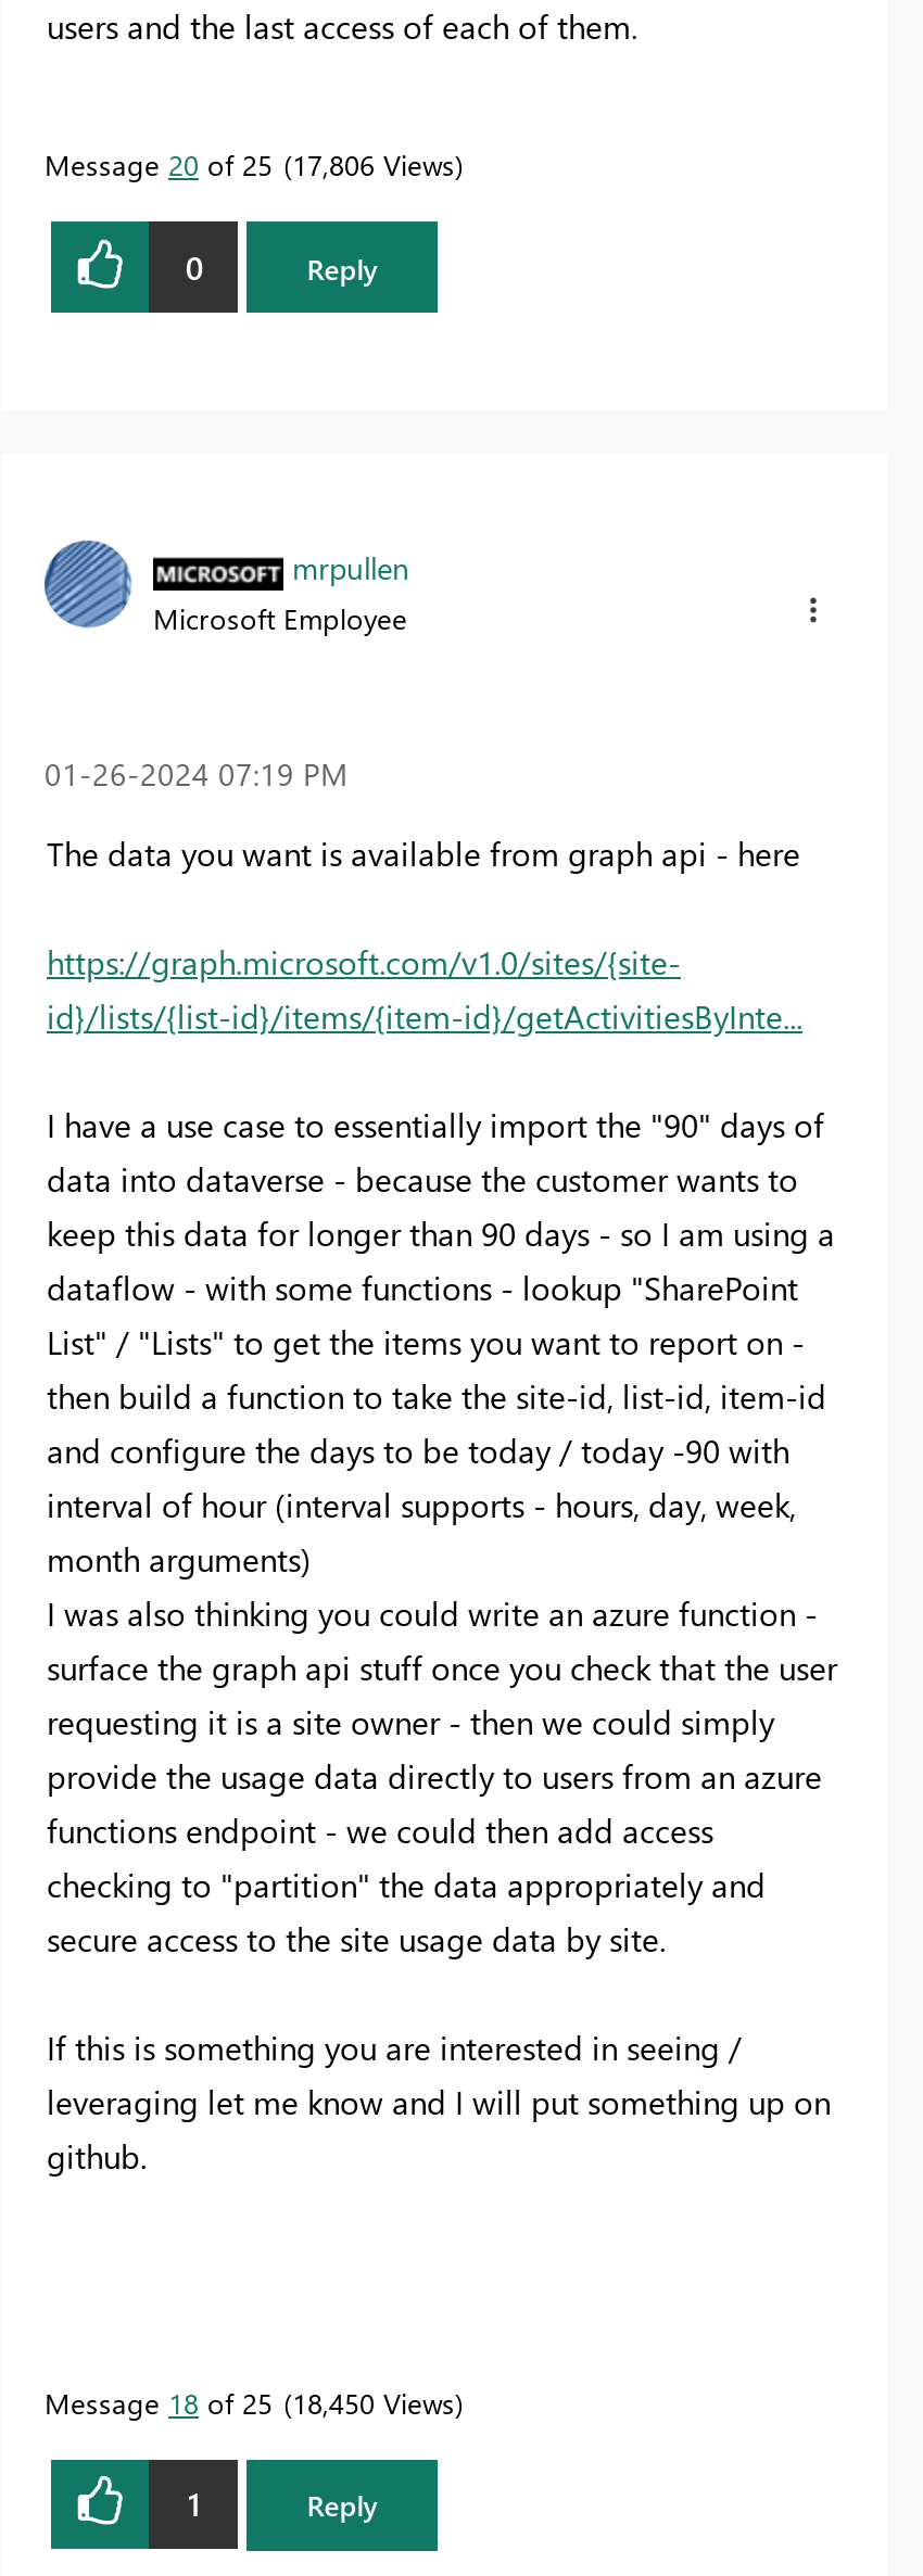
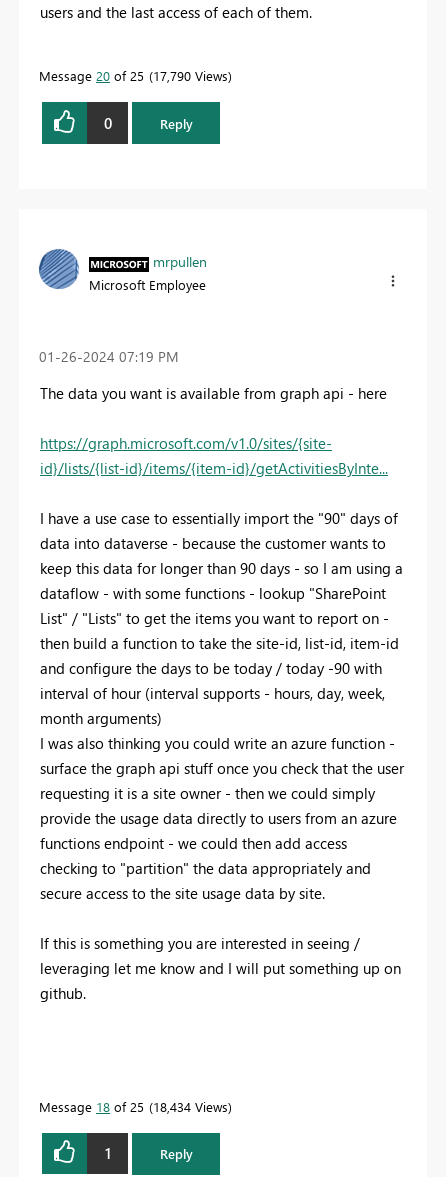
- Message 20 of 25 17,806 Views
+ Message 20 of 25 17,790 Views

- Message 18 of 25 18,450 Views
+ Message 18 of 25 18,434 Views
